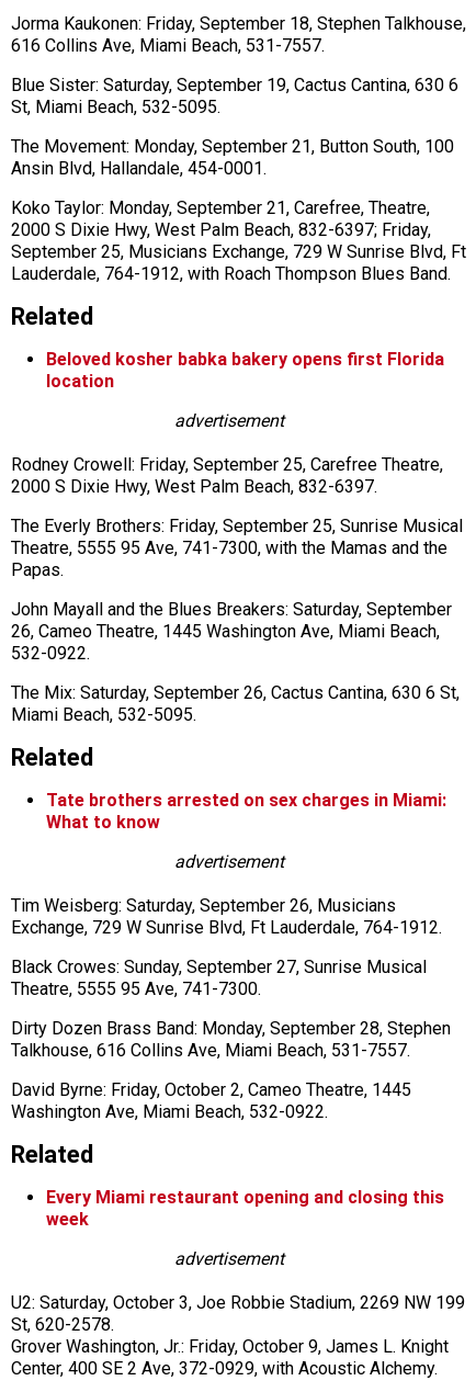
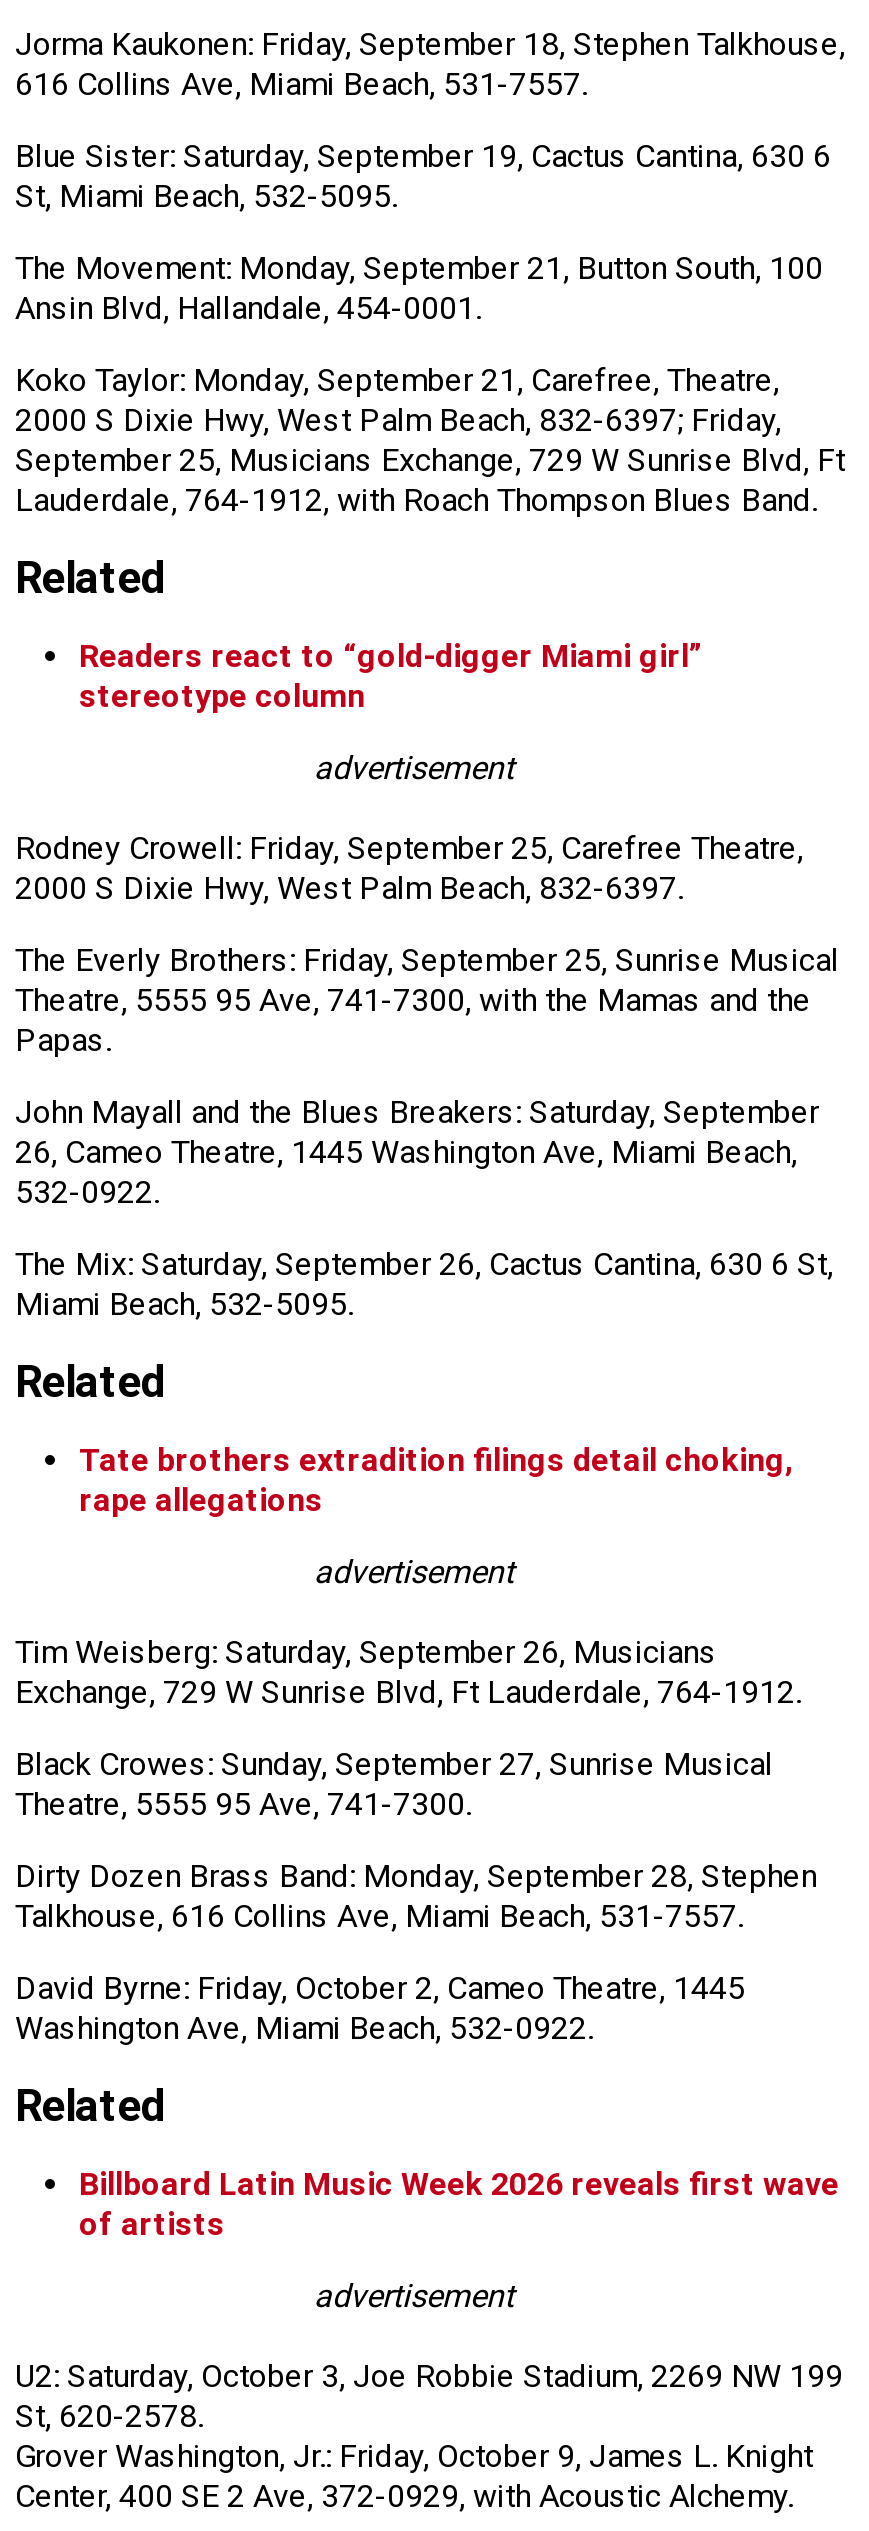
- Beloved kosher babka bakery opens first Florida
- location
+ Readers react to “gold-digger Miami girl”
+ stereotype column

- Tate brothers arrested on sex charges in Miami:
- What to know
+ Tate brothers extradition filings detail choking,
+ rape allegations

- Every Miami restaurant opening and closing this
- week
+ Billboard Latin Music Week 2026 reveals first wave
+ of artists
